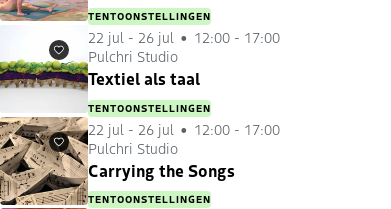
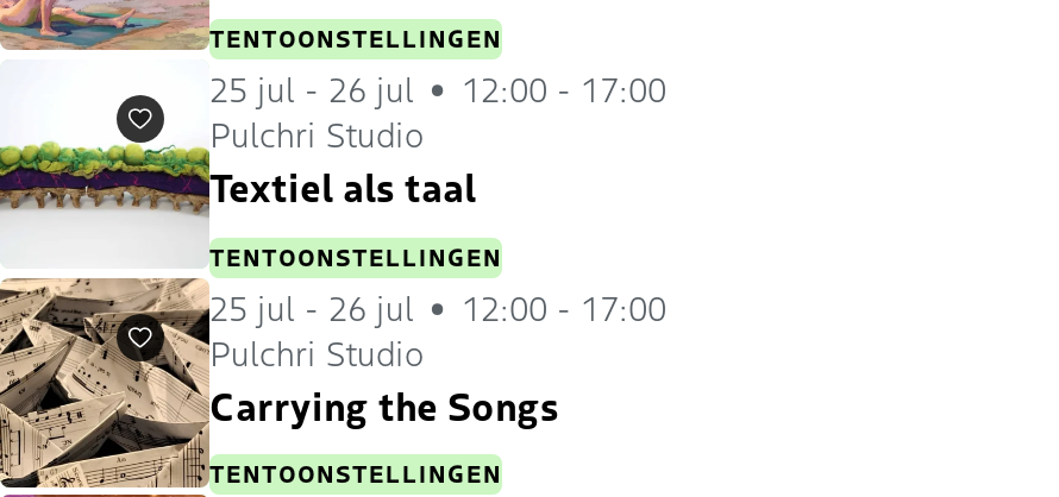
- 22 jul - 26 jul 12:00 - 17:00
+ 25 jul - 26 jul 12:00 - 17:00

- 22 jul - 26 jul 12:00 - 17:00
+ 25 jul - 26 jul 12:00 - 17:00
